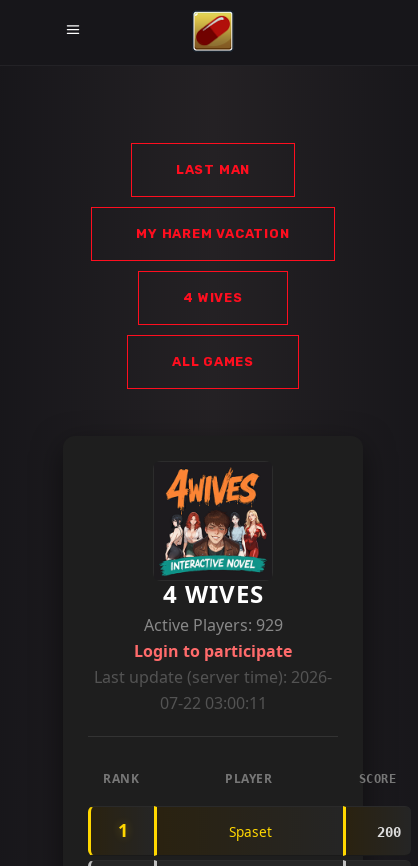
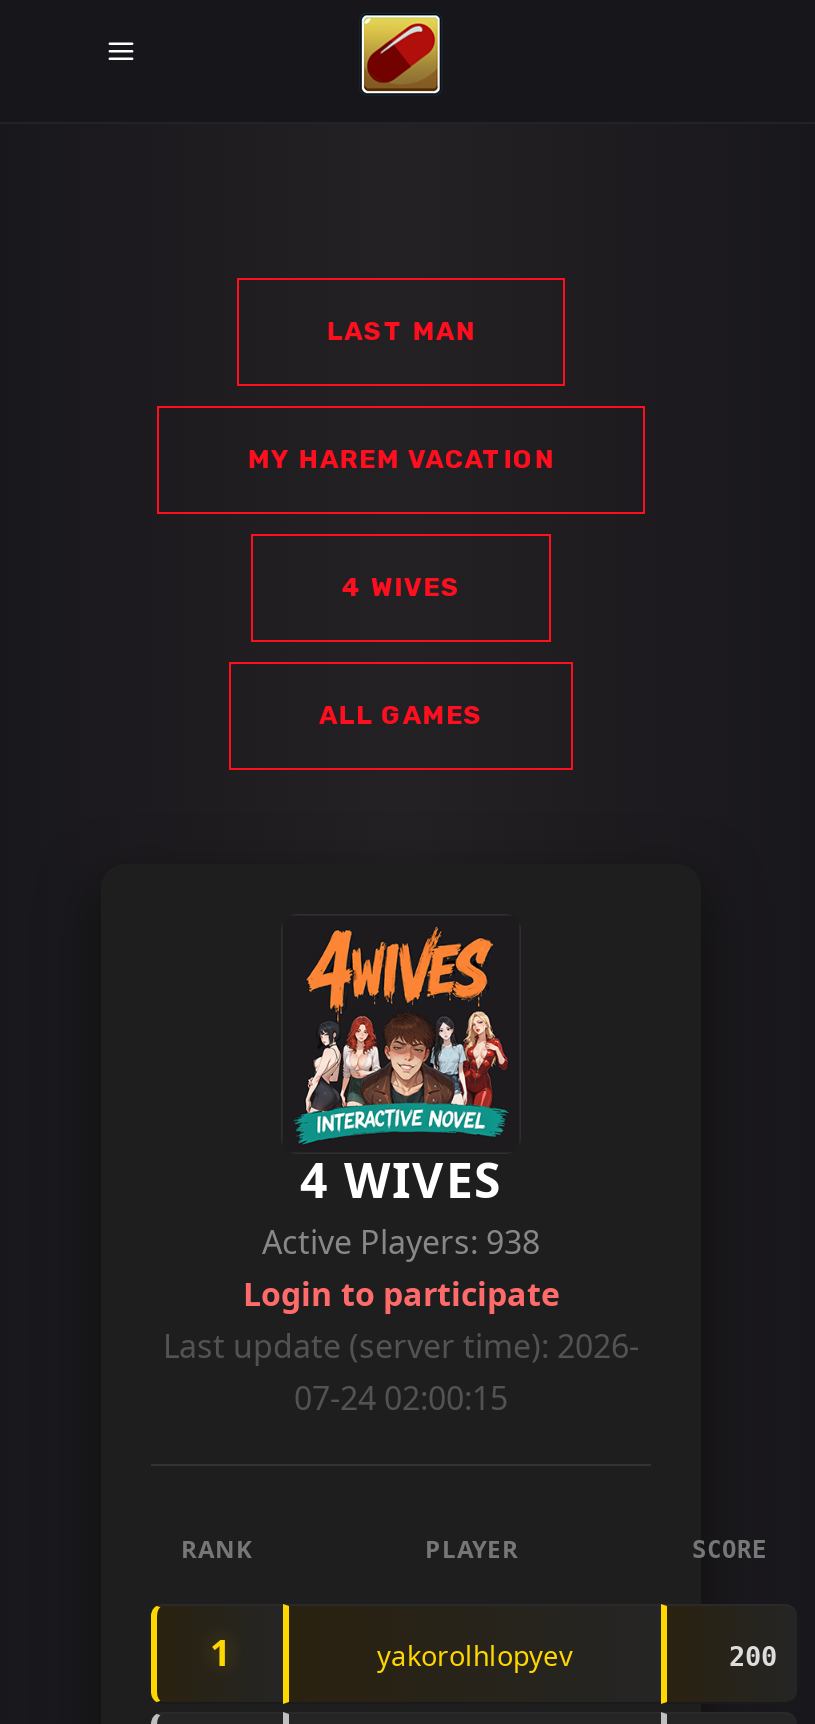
- Active Players: 929
+ Active Players: 938

- 07-22 03:00:11
+ 07-24 02:00:15

- Spaset
+ yakorolhlopyev
